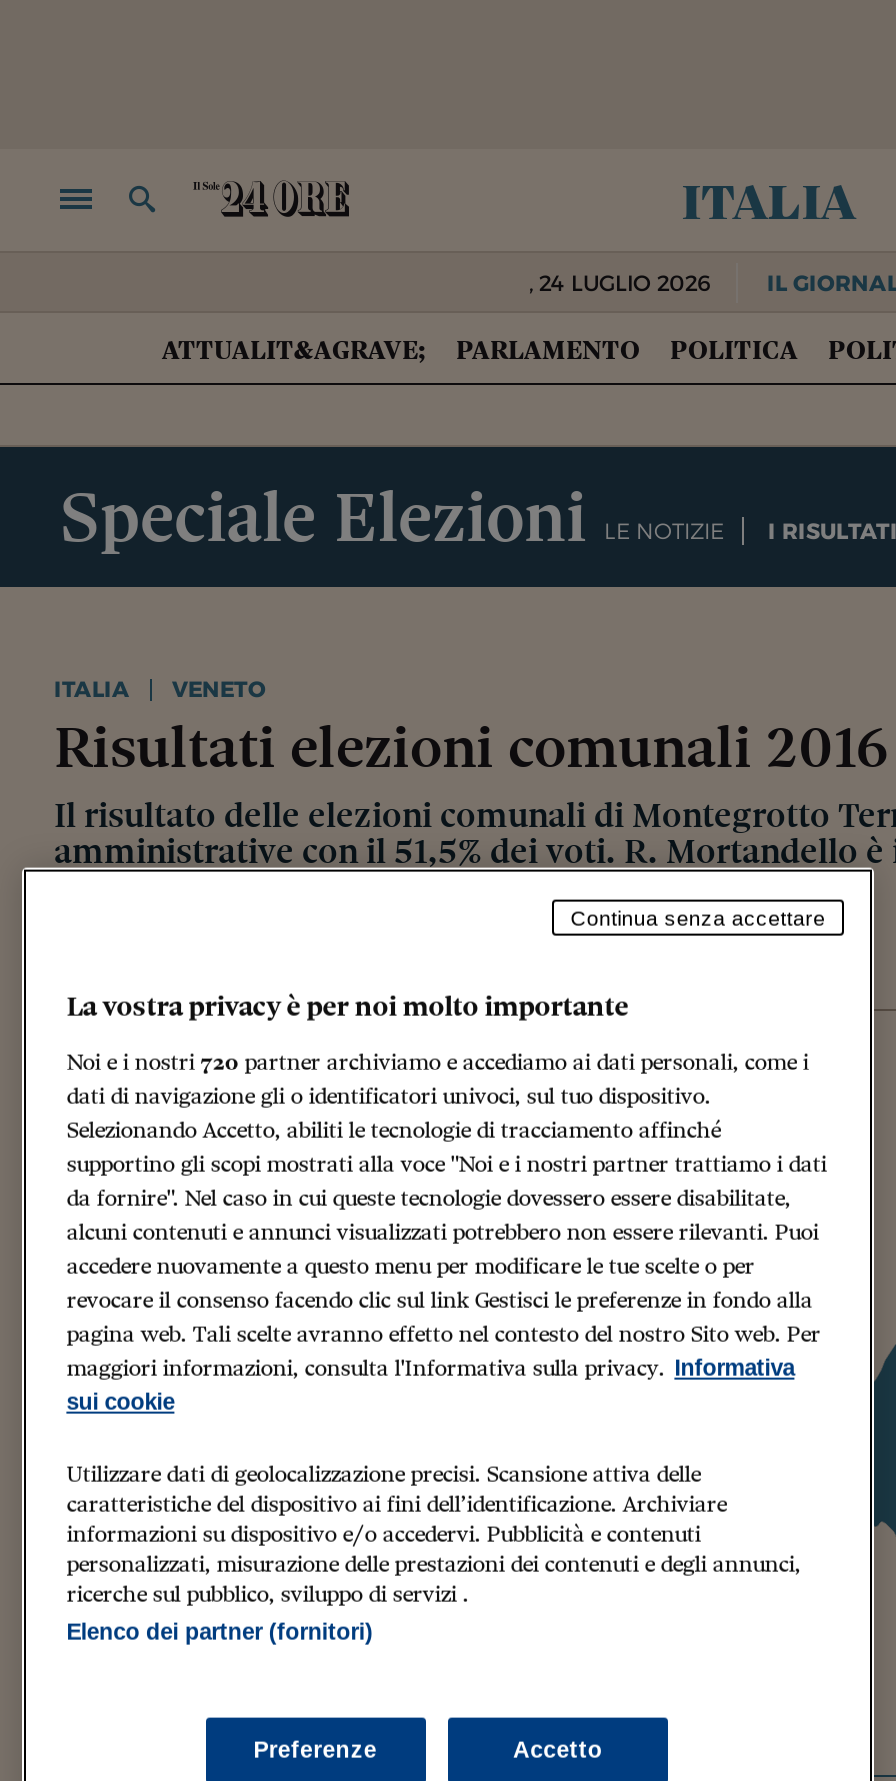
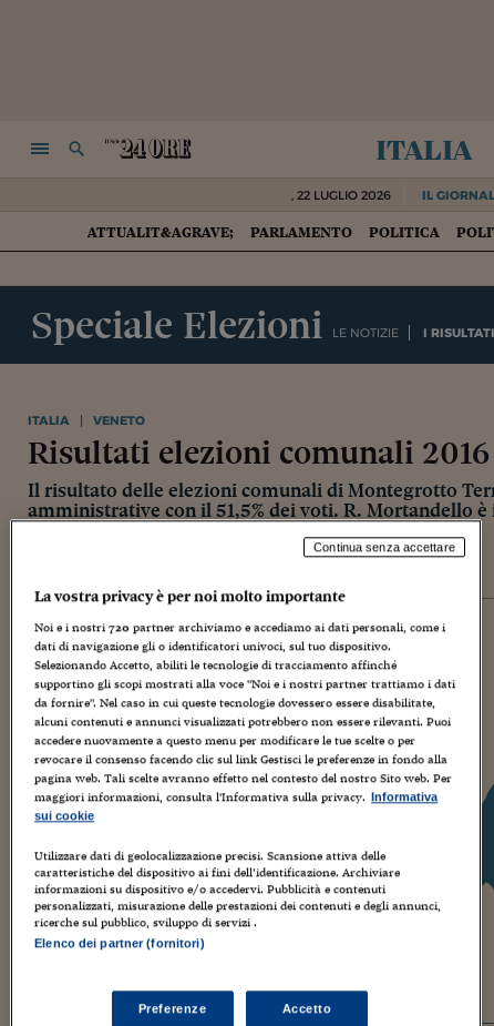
- , 24 LUGLIO 2026
+ , 22 LUGLIO 2026
